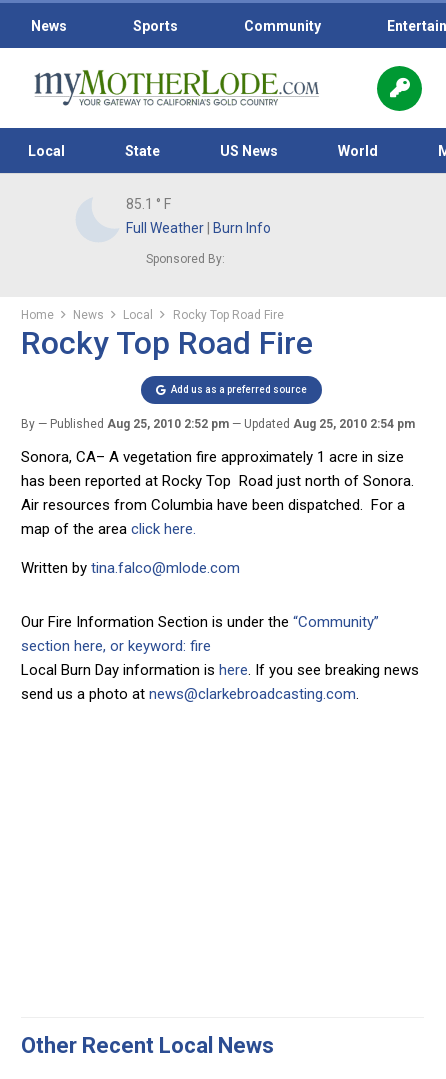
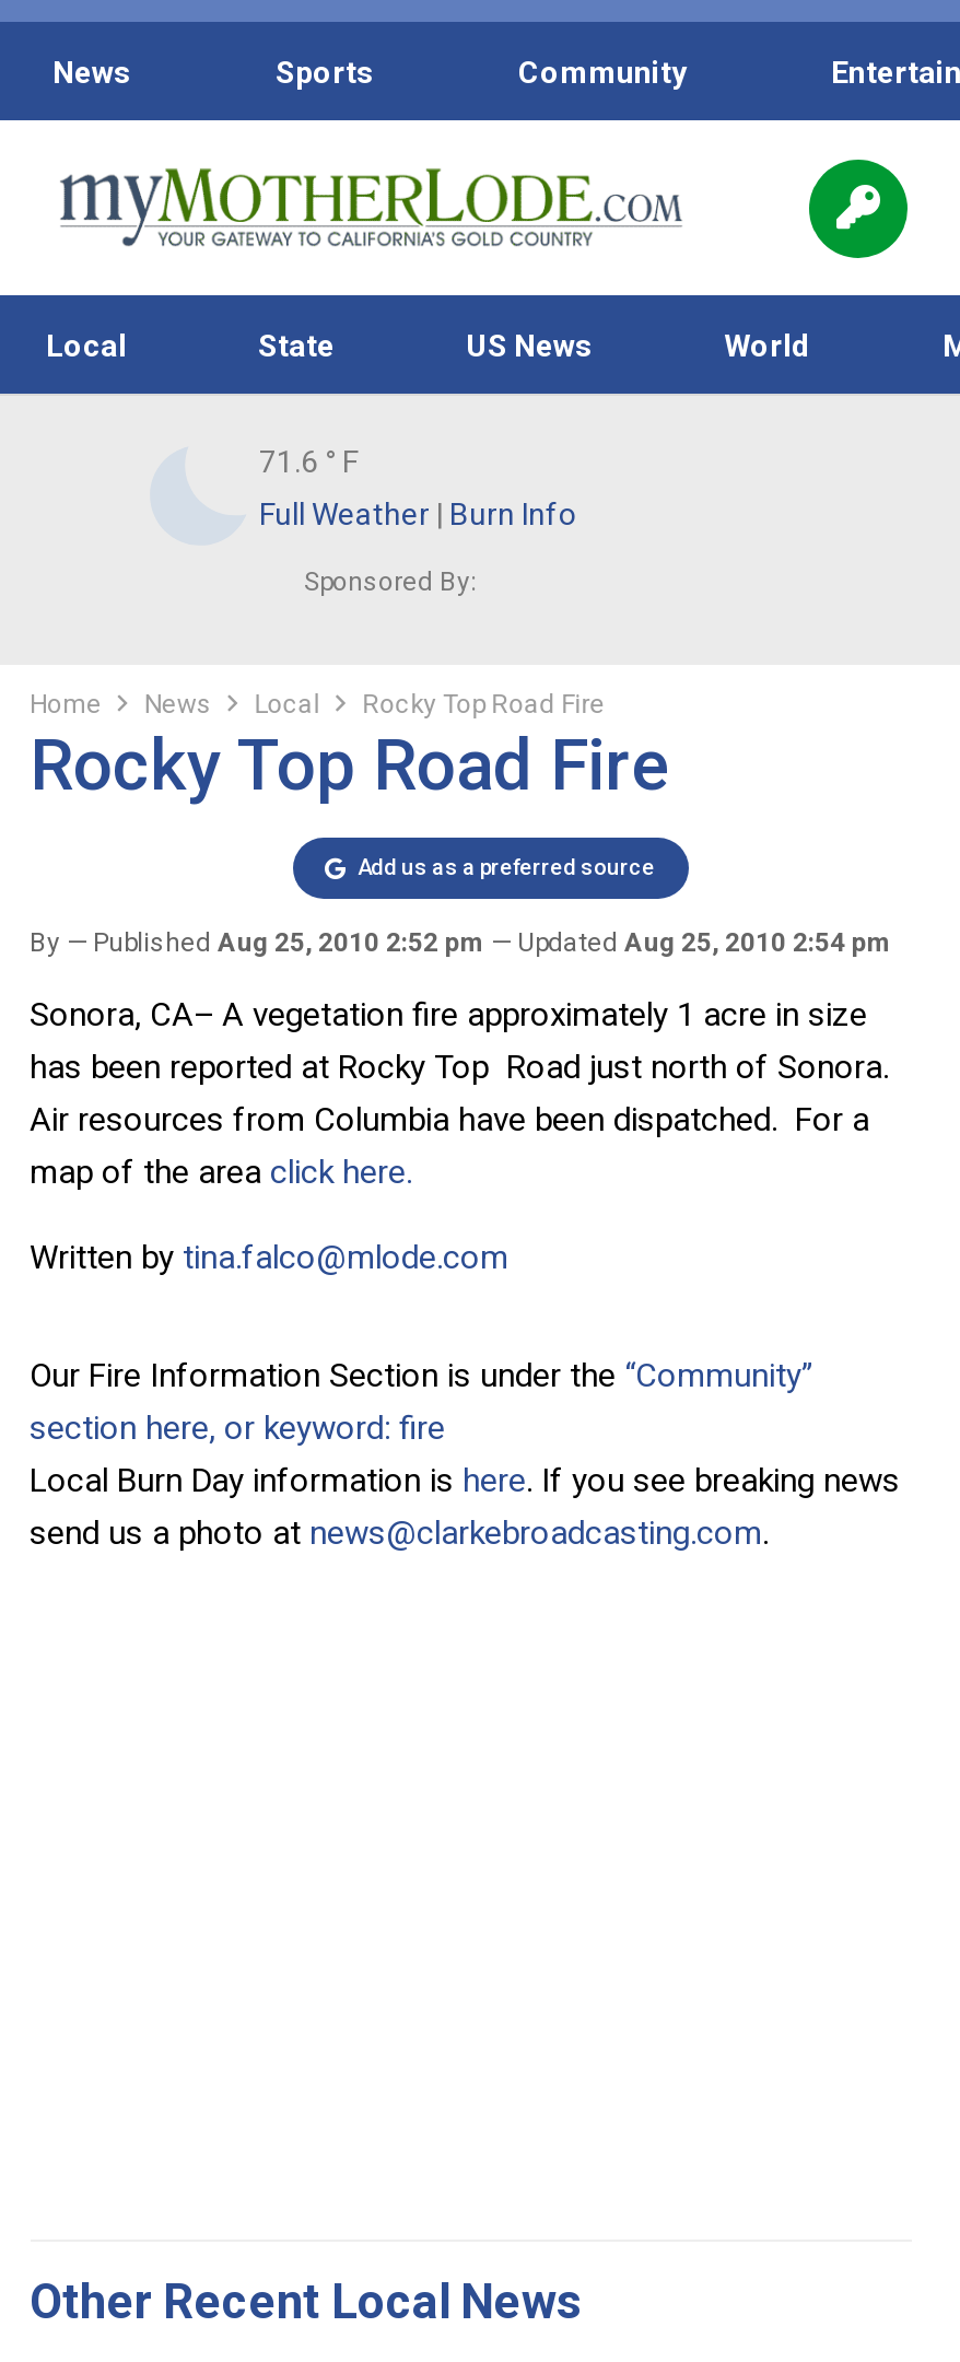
- 85.1 ° F
+ 71.6 ° F
